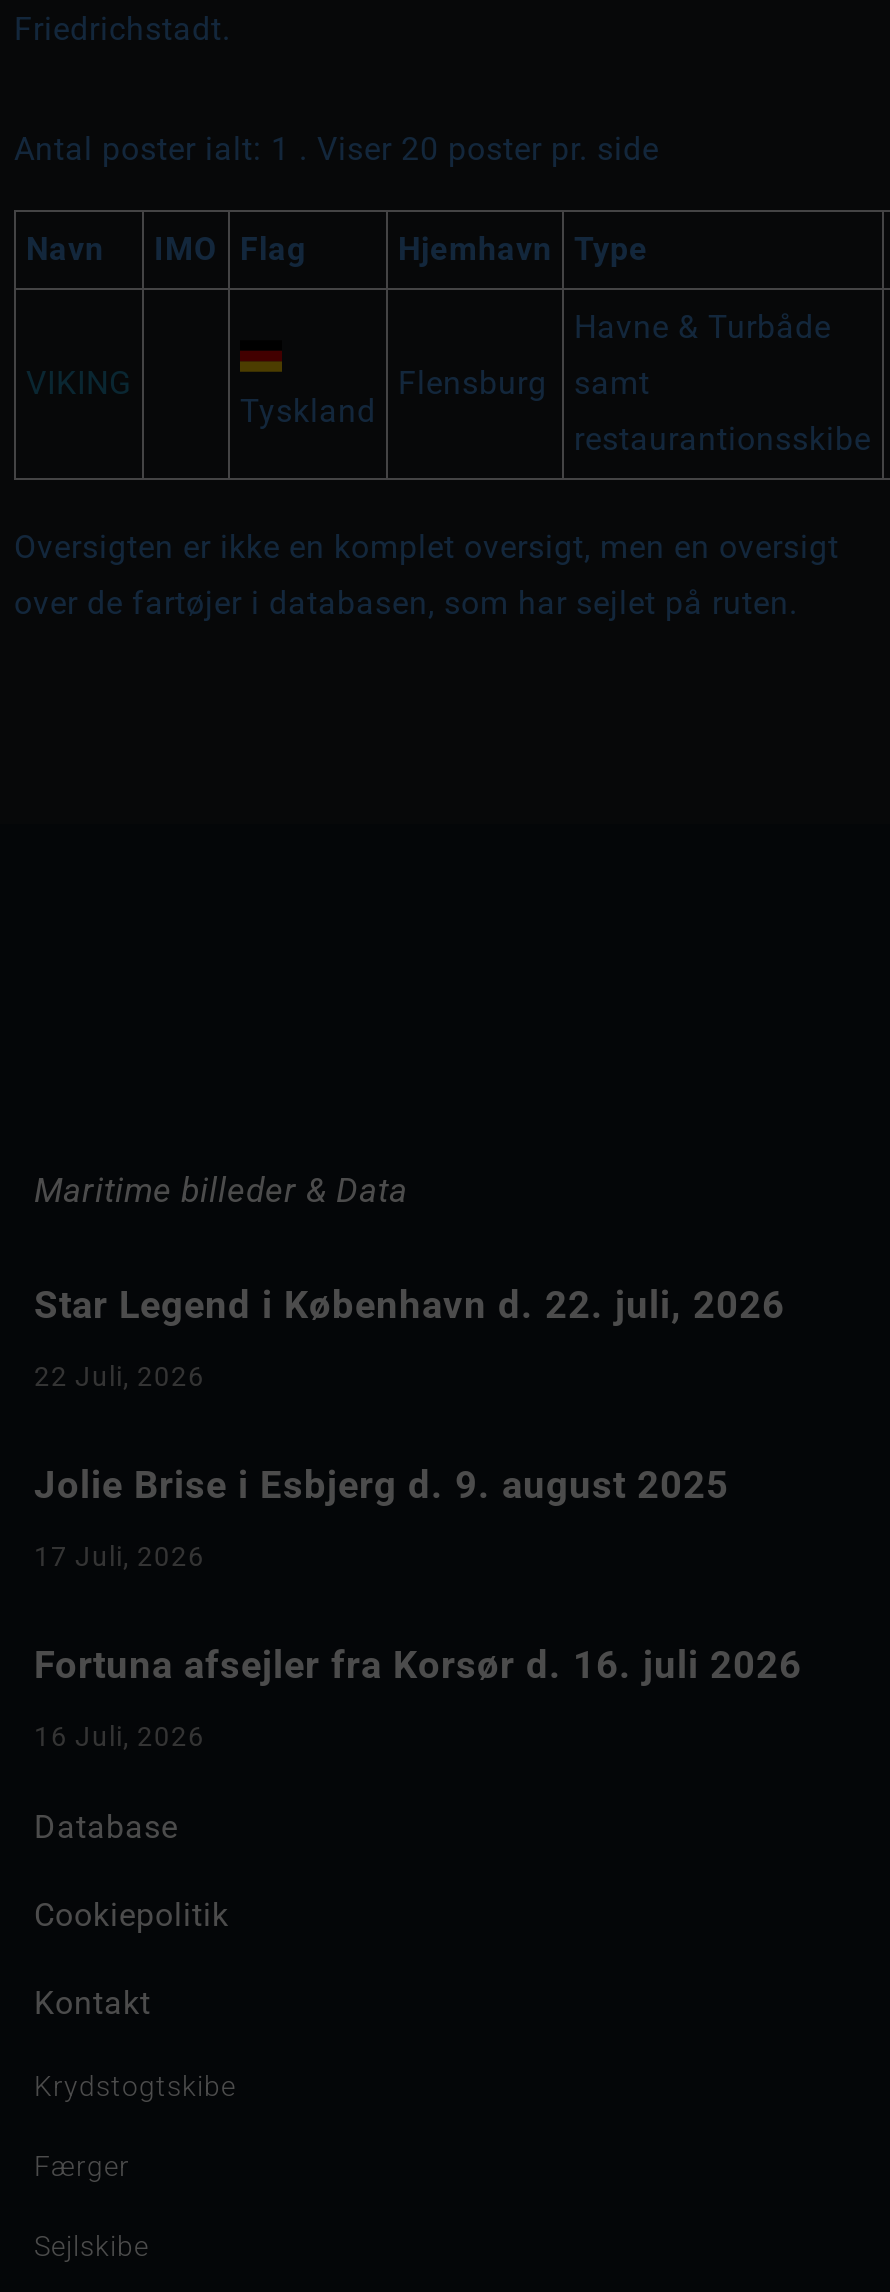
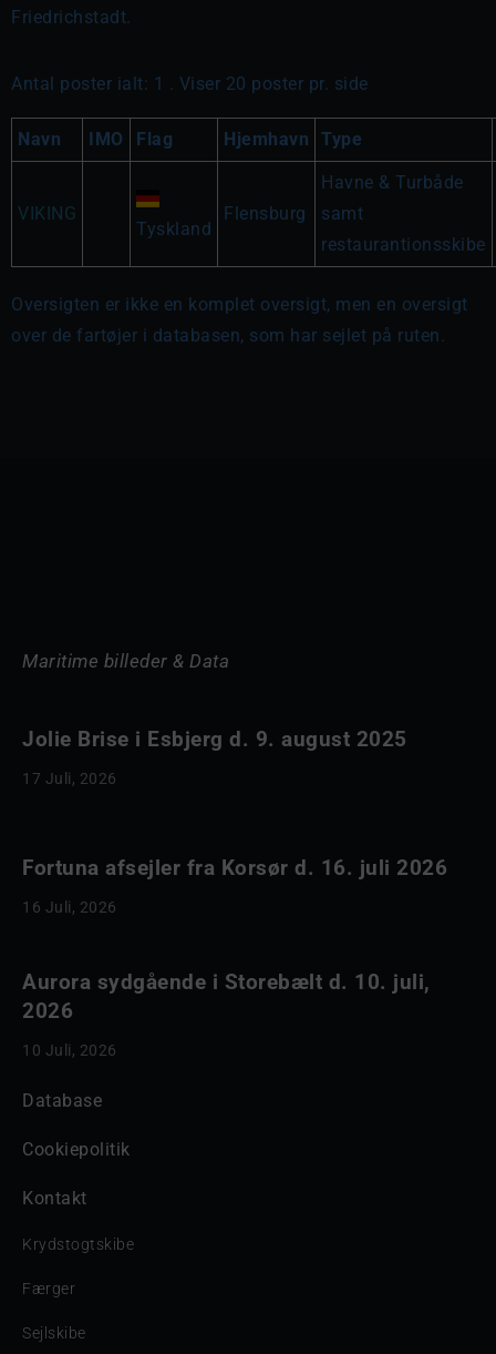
- Star Legend i København d. 22. juli, 2026
- 22 Juli, 2026

moved up: Jolie Brise i Esbjerg d. 9. august 2025 | 17 Juli, 2026

moved up: Fortuna afsejler fra Korsør d. 16. juli 2026 | 16 Juli, 2026

+ Aurora sydgående i Storebælt d. 10. juli,
+ 2026
+ 10 Juli, 2026
